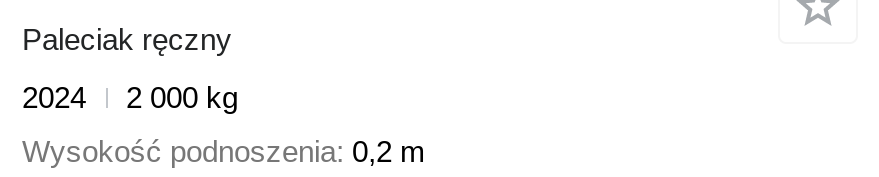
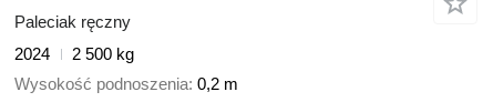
- 2024 2 000 kg
+ 2024 2 500 kg
